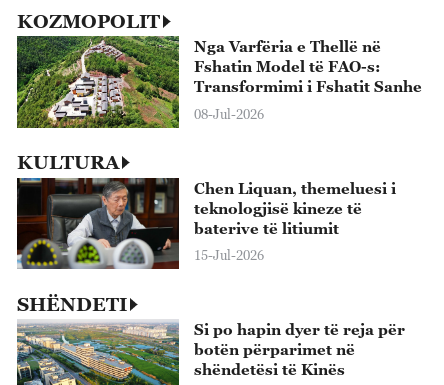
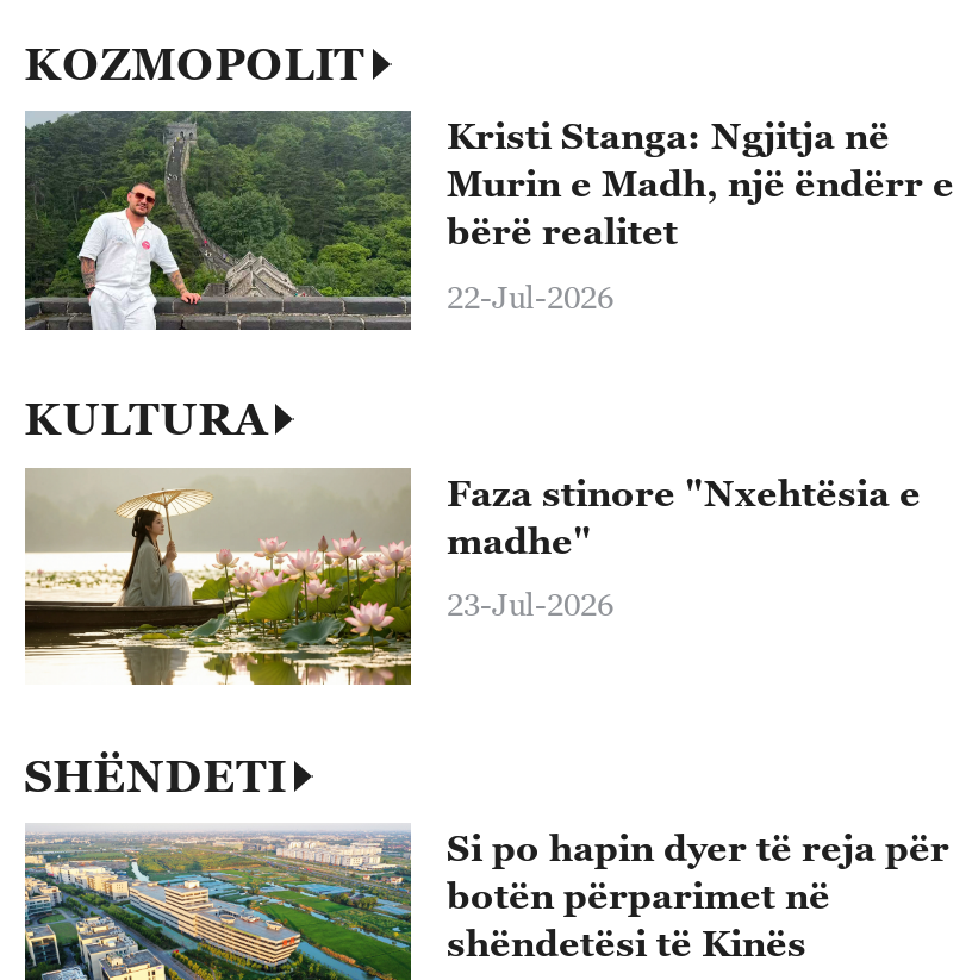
- [image]
- Nga Varfëria e Thellë në
- Fshatin Model të FAO-s:
- Transformimi i Fshatit Sanhe
+ [image]
+ Kristi Stanga: Ngjitja në
+ Murin e Madh, një ëndërr e
+ bërë realitet

- 08-Jul-2026
+ 22-Jul-2026

- [image]
- Chen Liquan, themeluesi i
- teknologjisë kineze të
- baterive të litiumit
+ [image]
+ Faza stinore "Nxehtësia e
+ madhe"

- 15-Jul-2026
+ 23-Jul-2026
